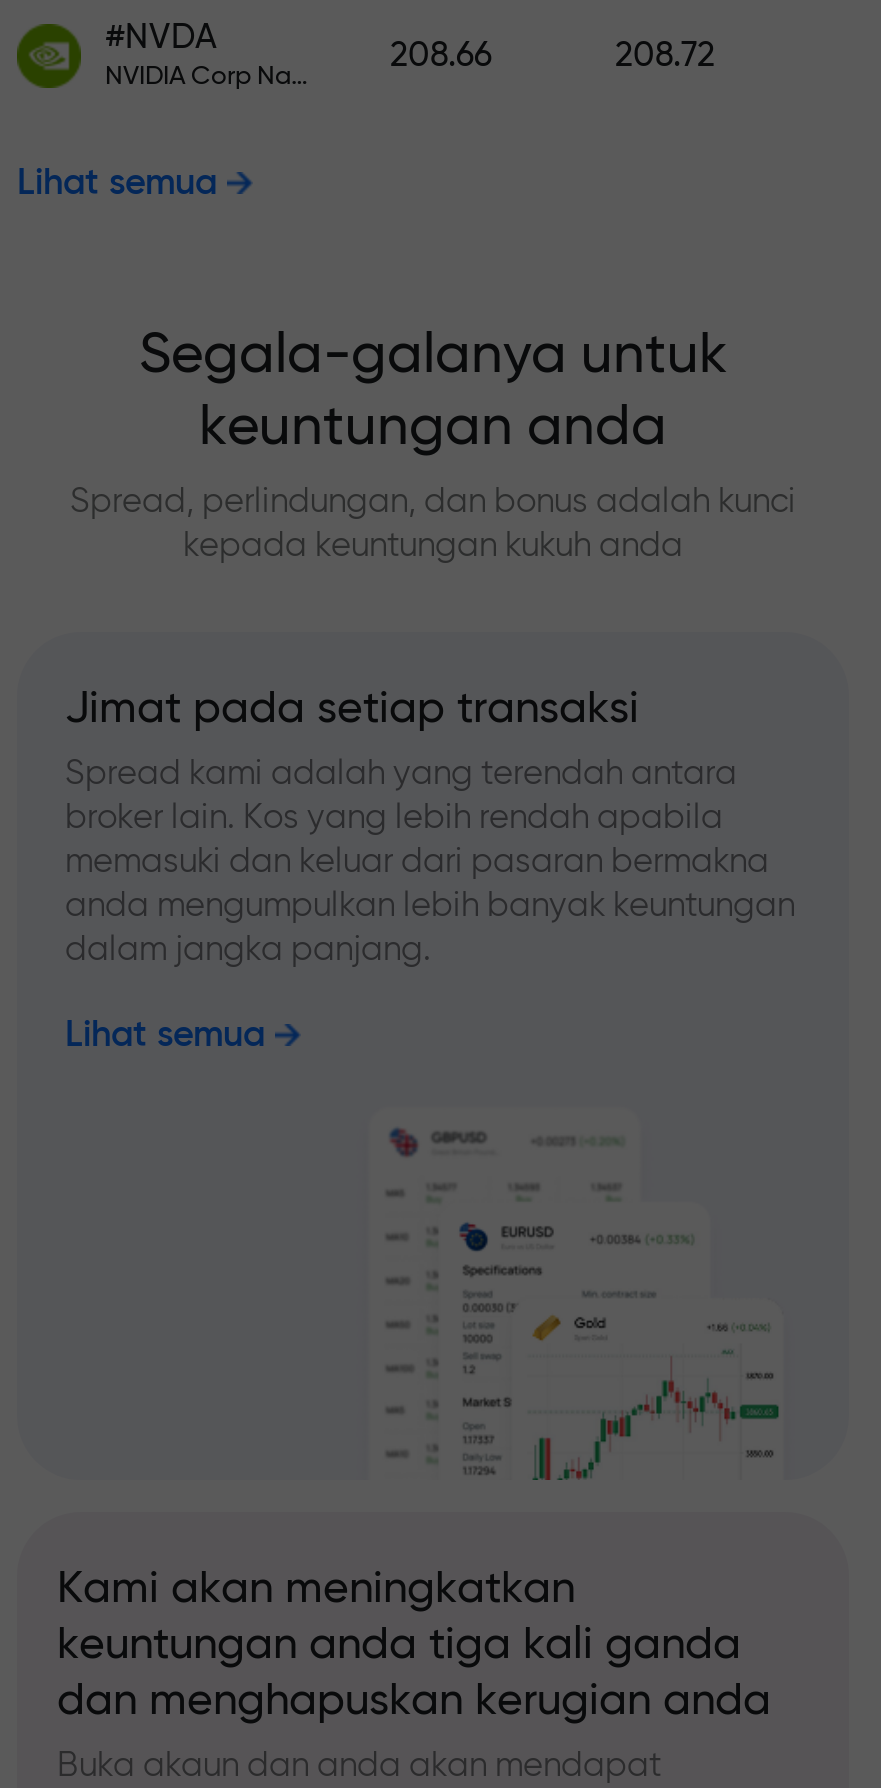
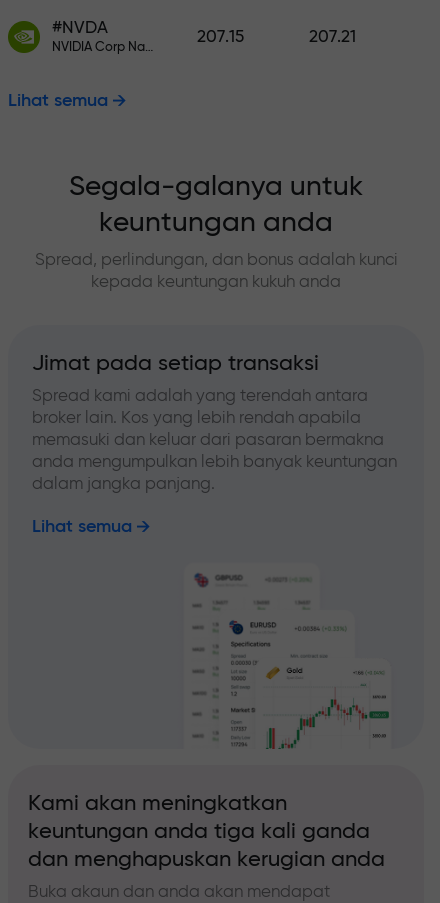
- 208.66
+ 207.15

- 208.72
+ 207.21
